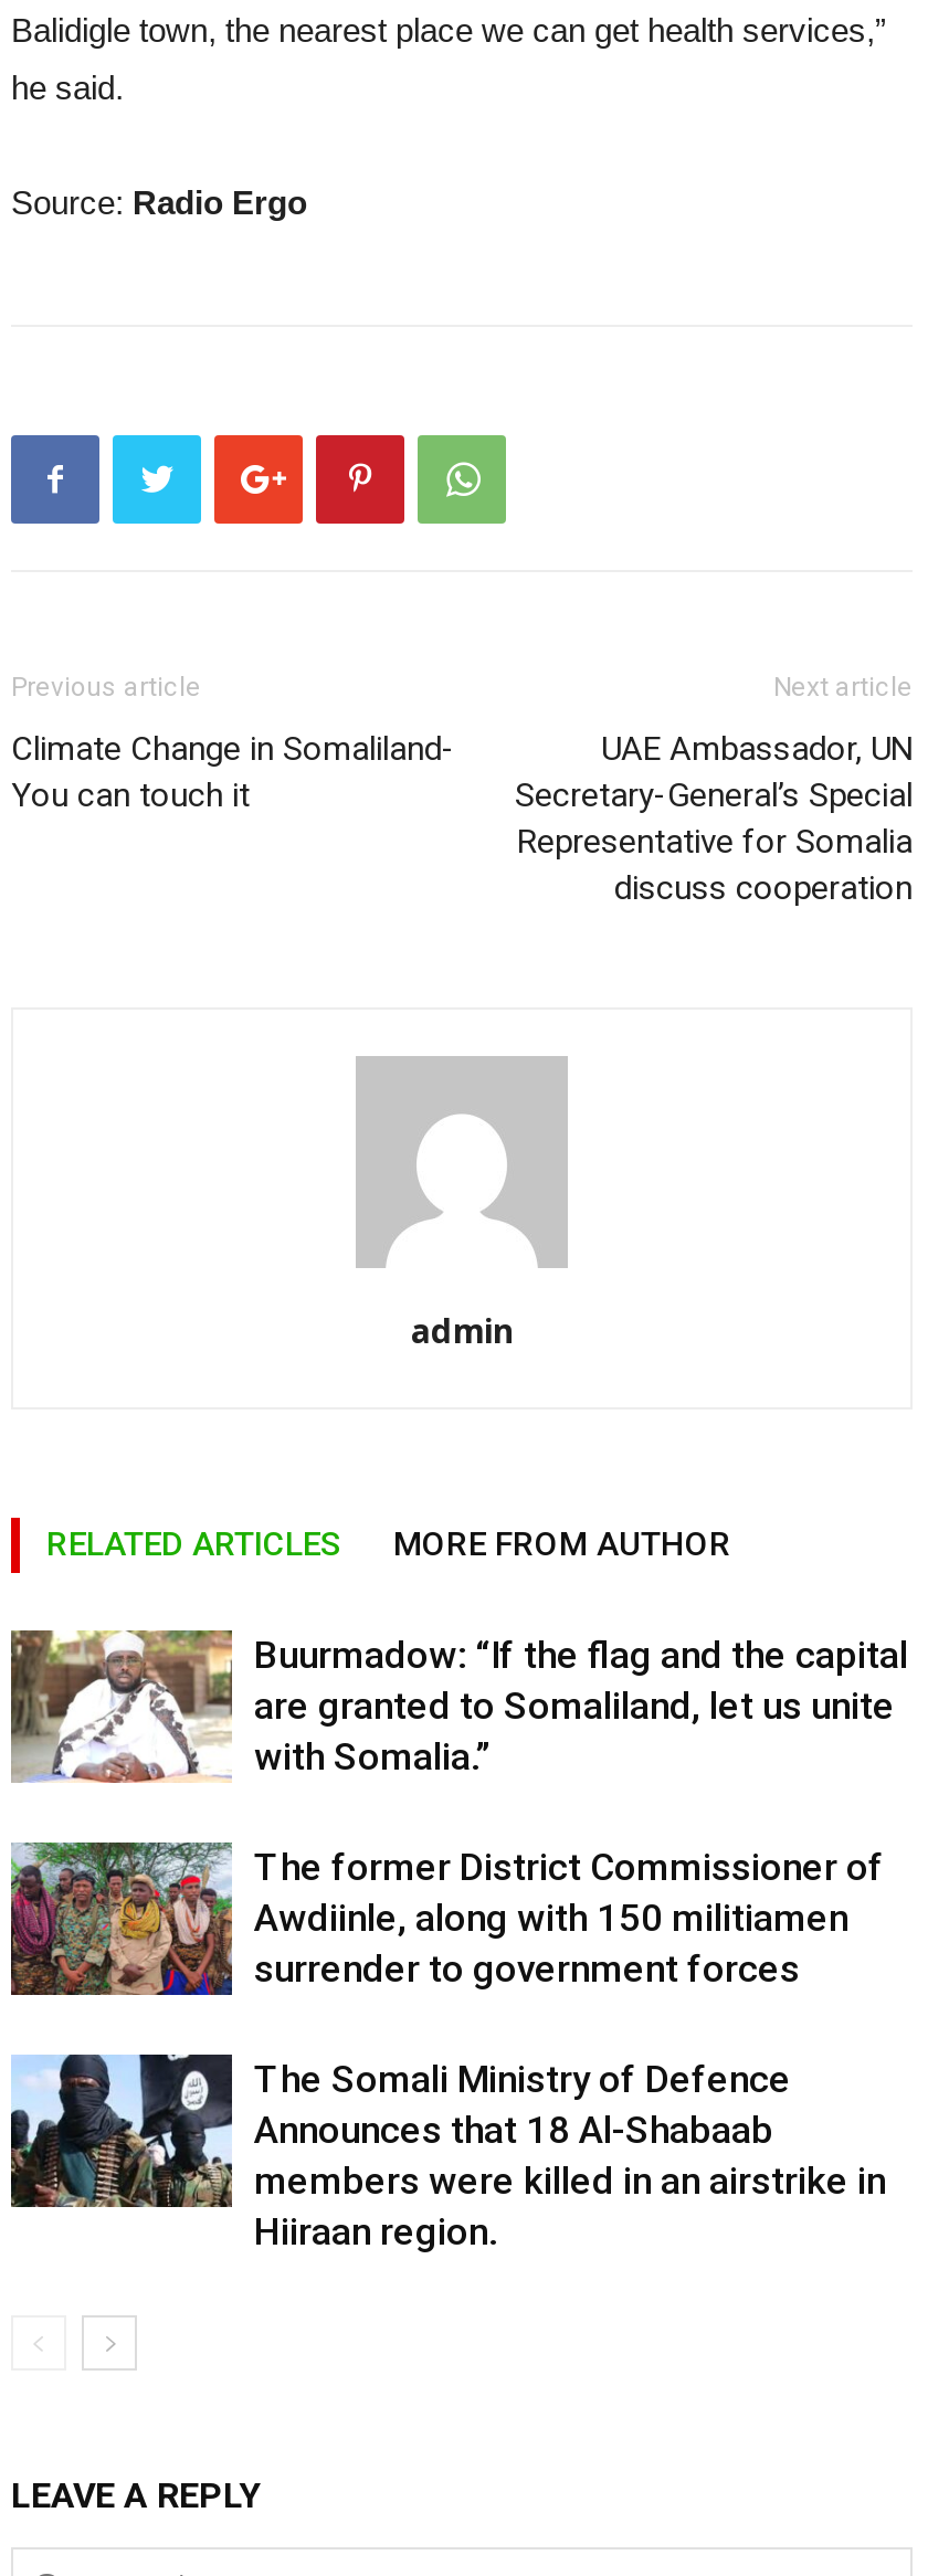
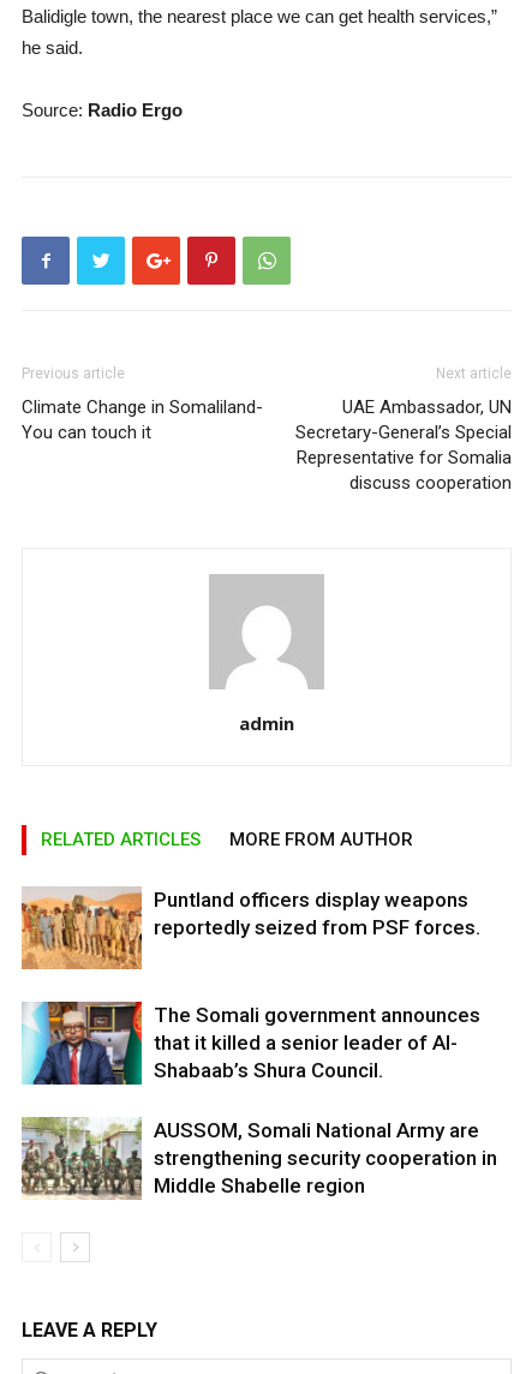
- [image]
- Buurmadow: “If the flag and the capital
- are granted to Somaliland, let us unite
- with Somalia.”
+ [image]
+ Puntland officers display weapons
+ reportedly seized from PSF forces.

- [image]
- The former District Commissioner of
- Awdiinle, along with 150 militiamen
- surrender to government forces
+ [image]
+ The Somali government announces
+ that it killed a senior leader of Al-
+ Shabaab’s Shura Council.

- [image]
- The Somali Ministry of Defence
- Announces that 18 Al-Shabaab
- members were killed in an airstrike in
- Hiiraan region.
+ [image]
+ AUSSOM, Somali National Army are
+ strengthening security cooperation in
+ Middle Shabelle region
